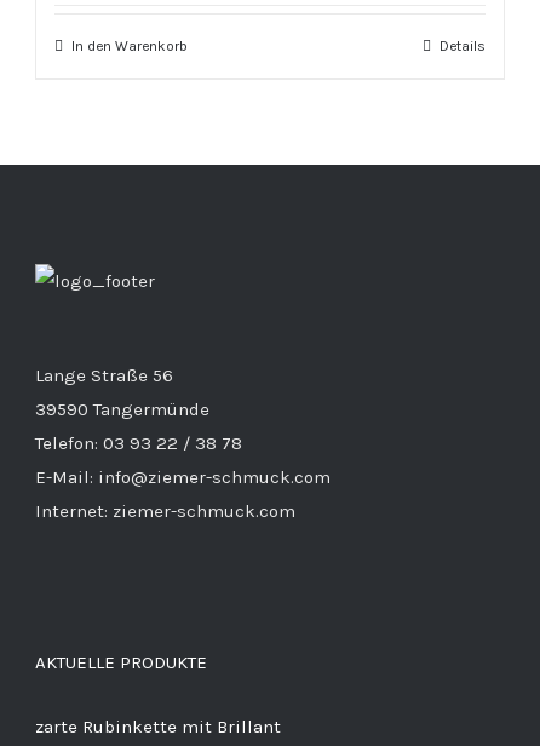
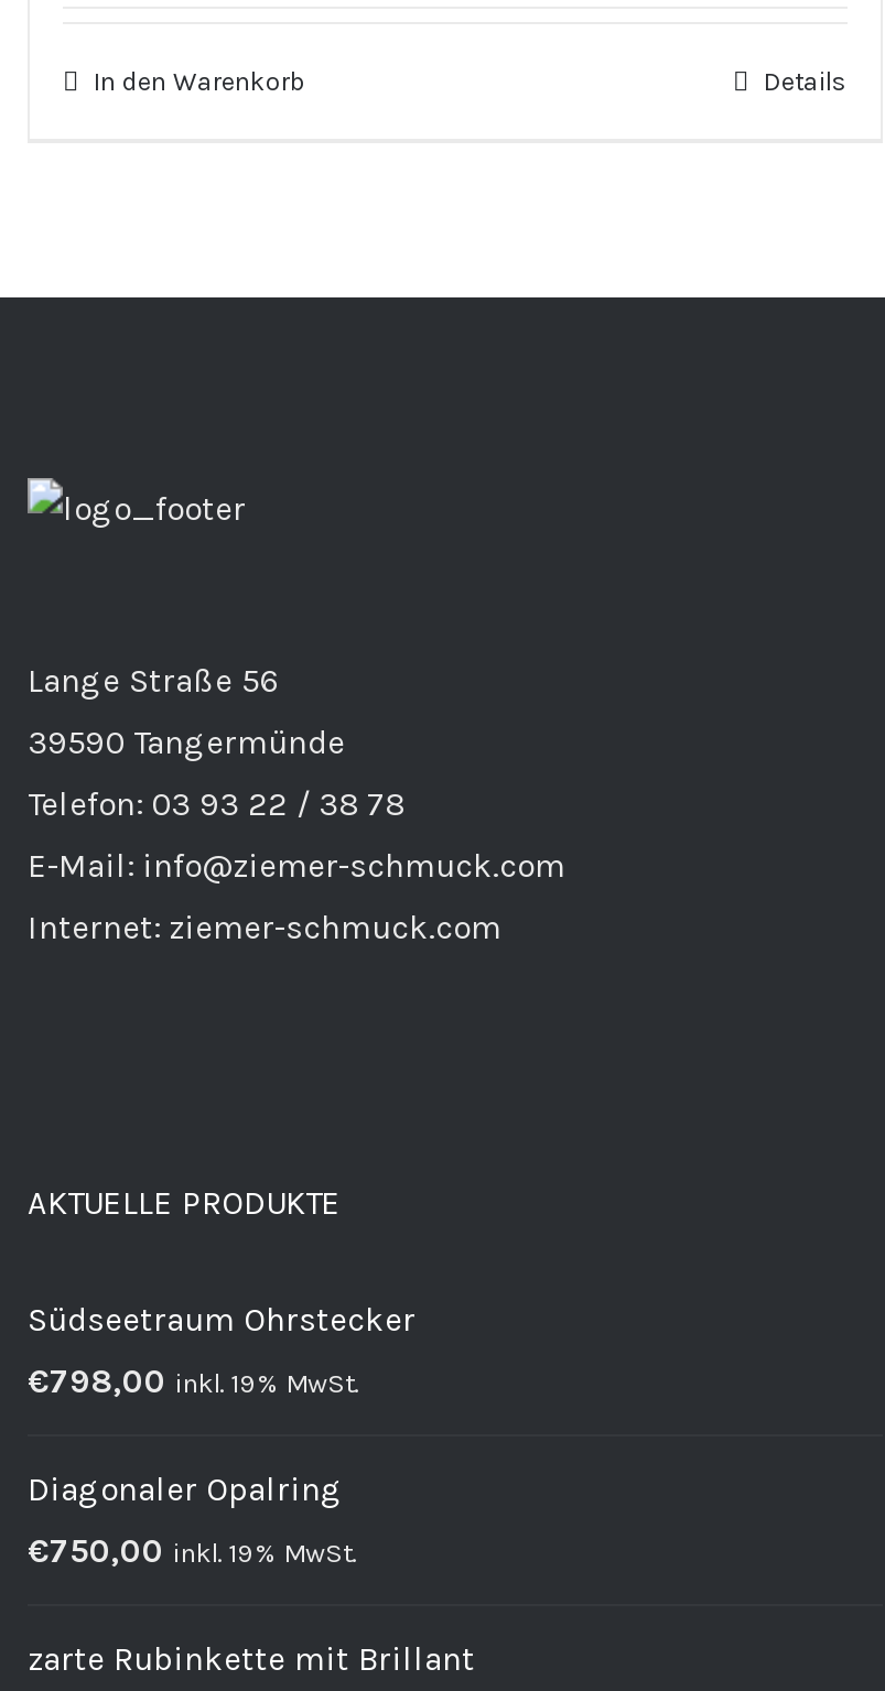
+ Südseetraum Ohrstecker
+ €798,00 inkl. 19% MwSt.
+ Diagonaler Opalring
+ €750,00 inkl. 19% MwSt.
